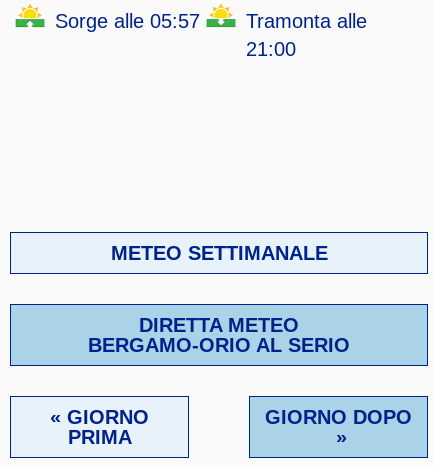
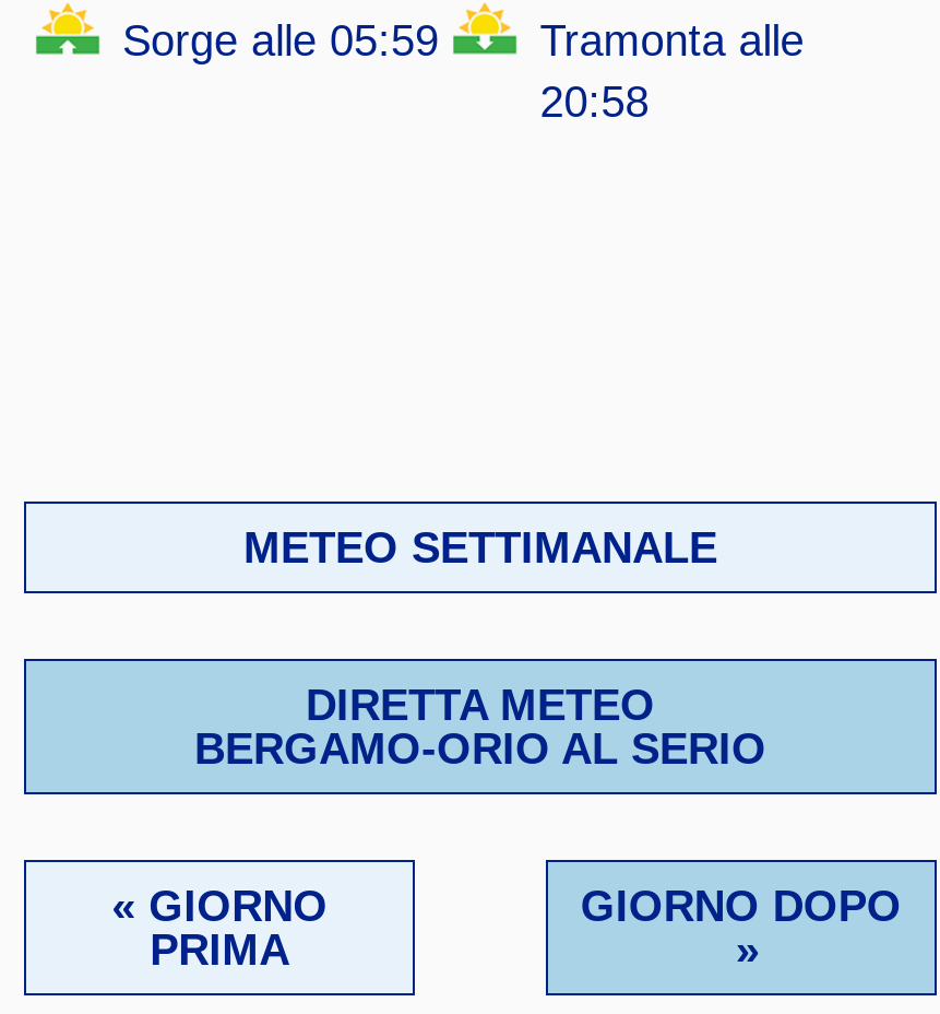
- Sorge alle 05:57
+ Sorge alle 05:59

- 21:00
+ 20:58
